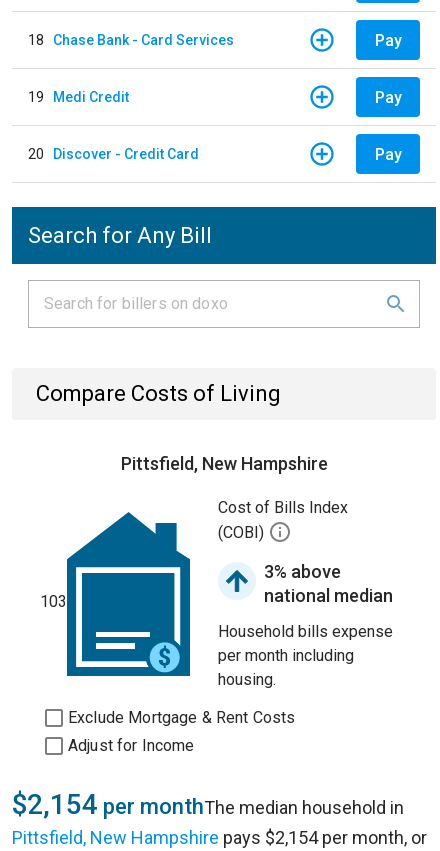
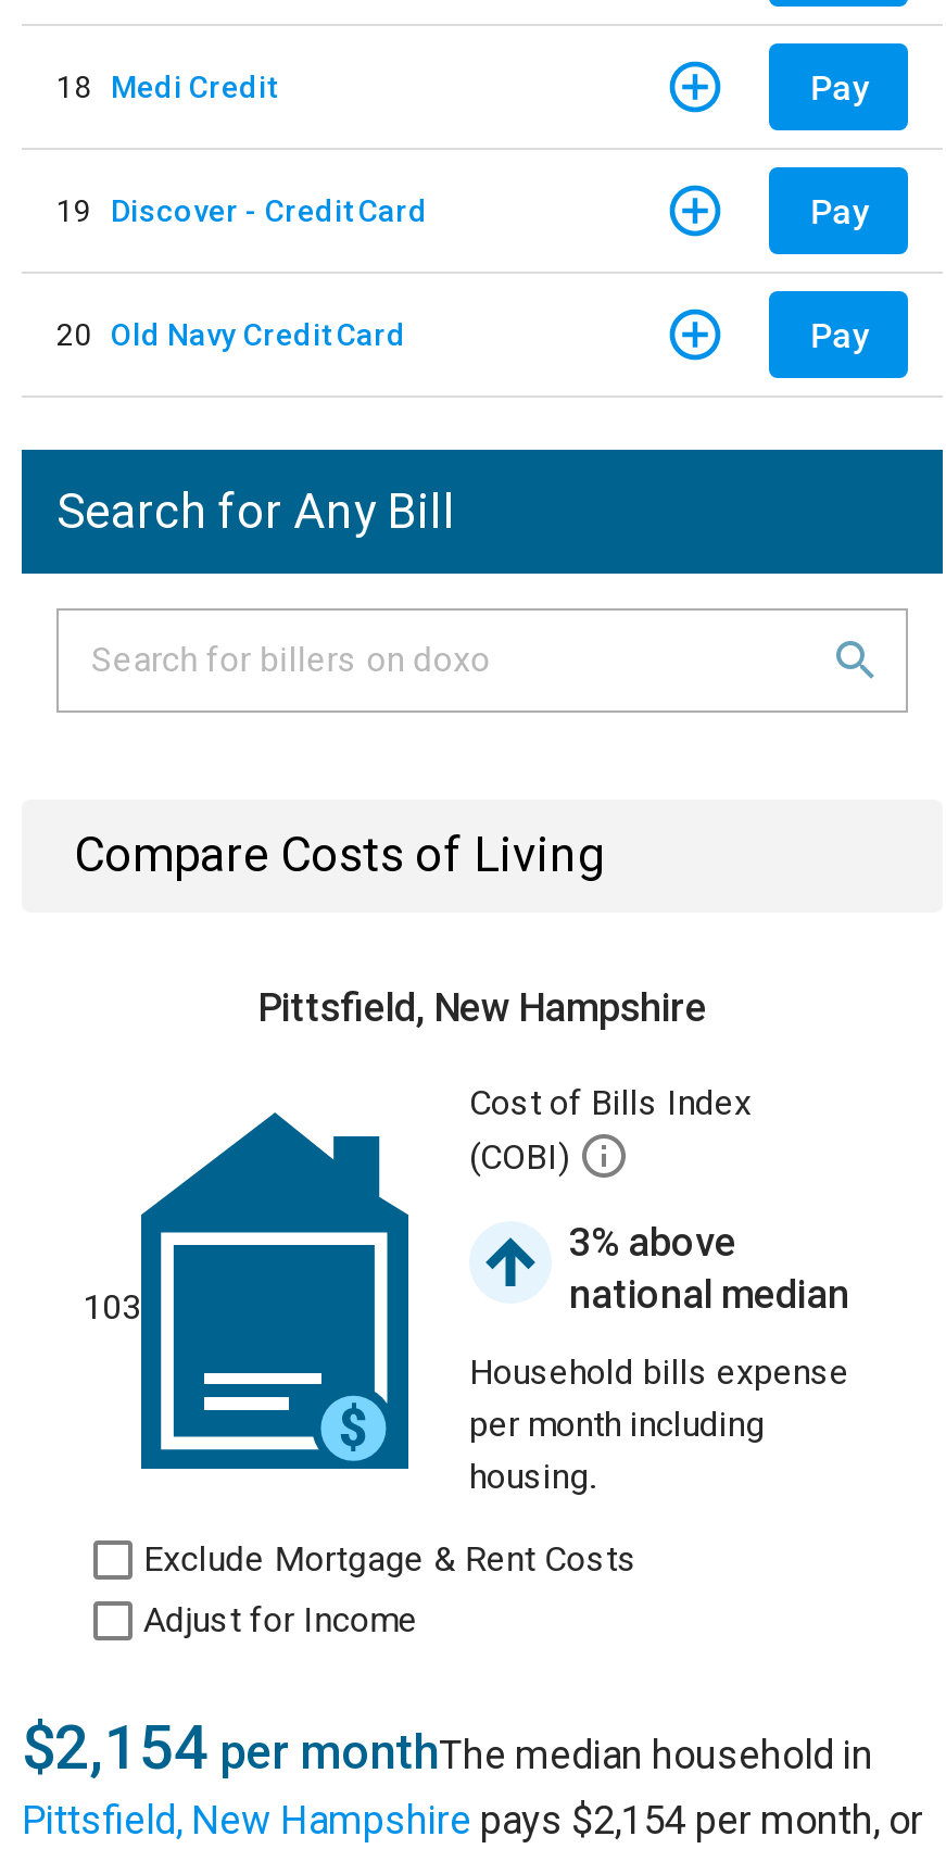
- 18 Chase Bank - Card Services
+ 18 Medi Credit

- 19 Medi Credit
+ 19 Discover - Credit Card

- 20 Discover - Credit Card
+ 20 Old Navy Credit Card
